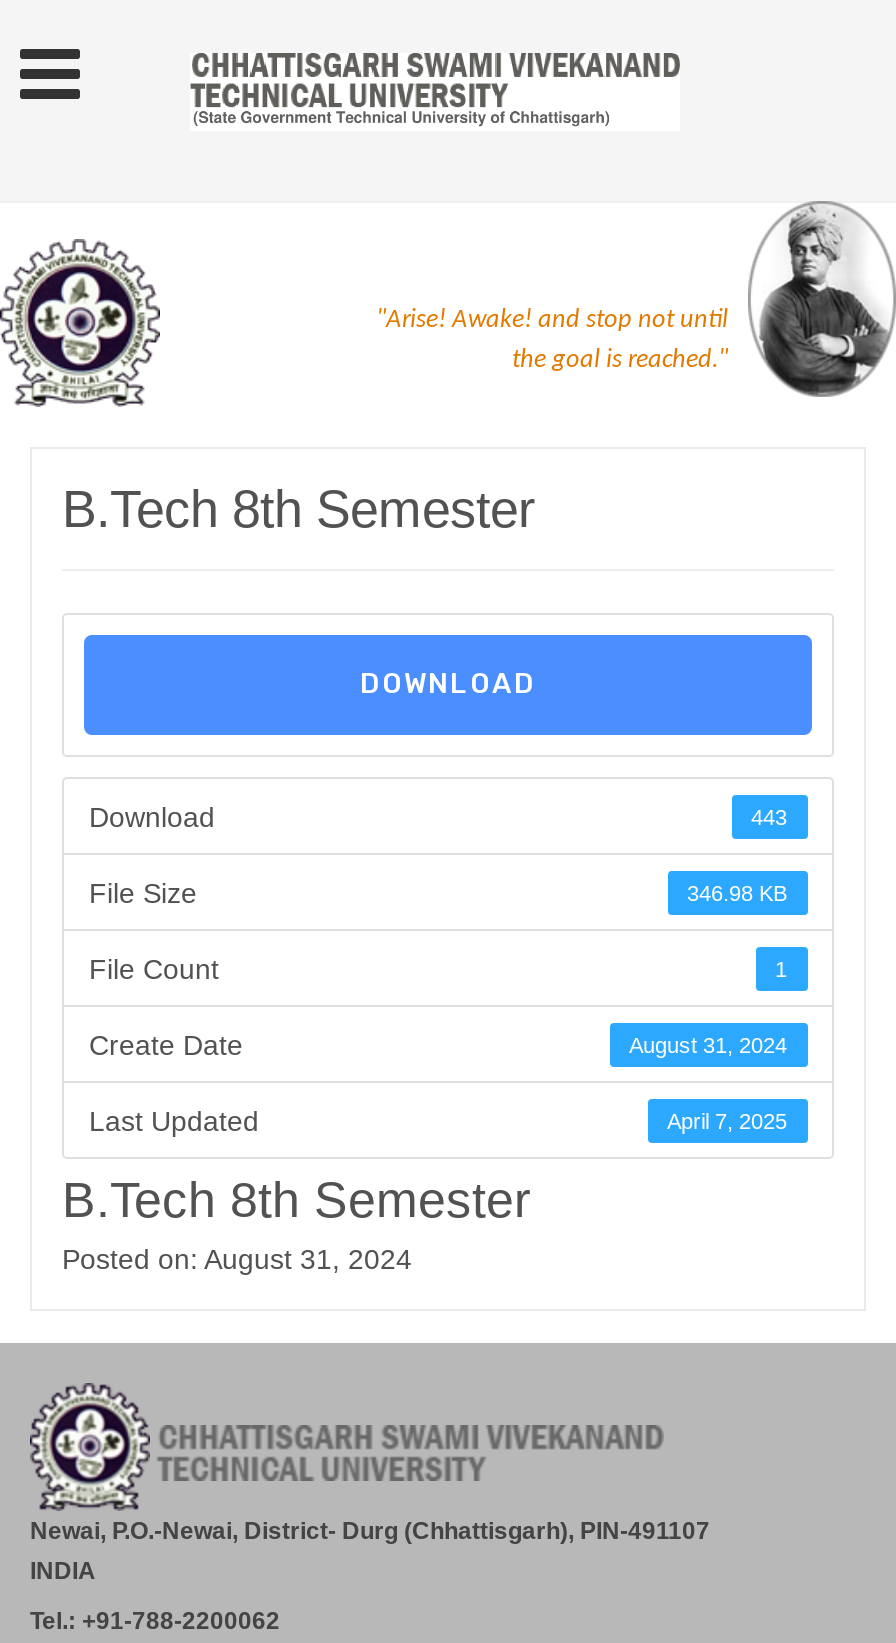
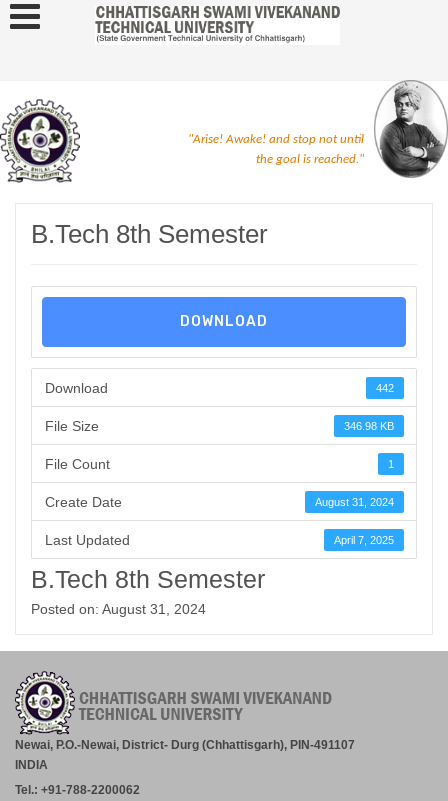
- 443
+ 442
